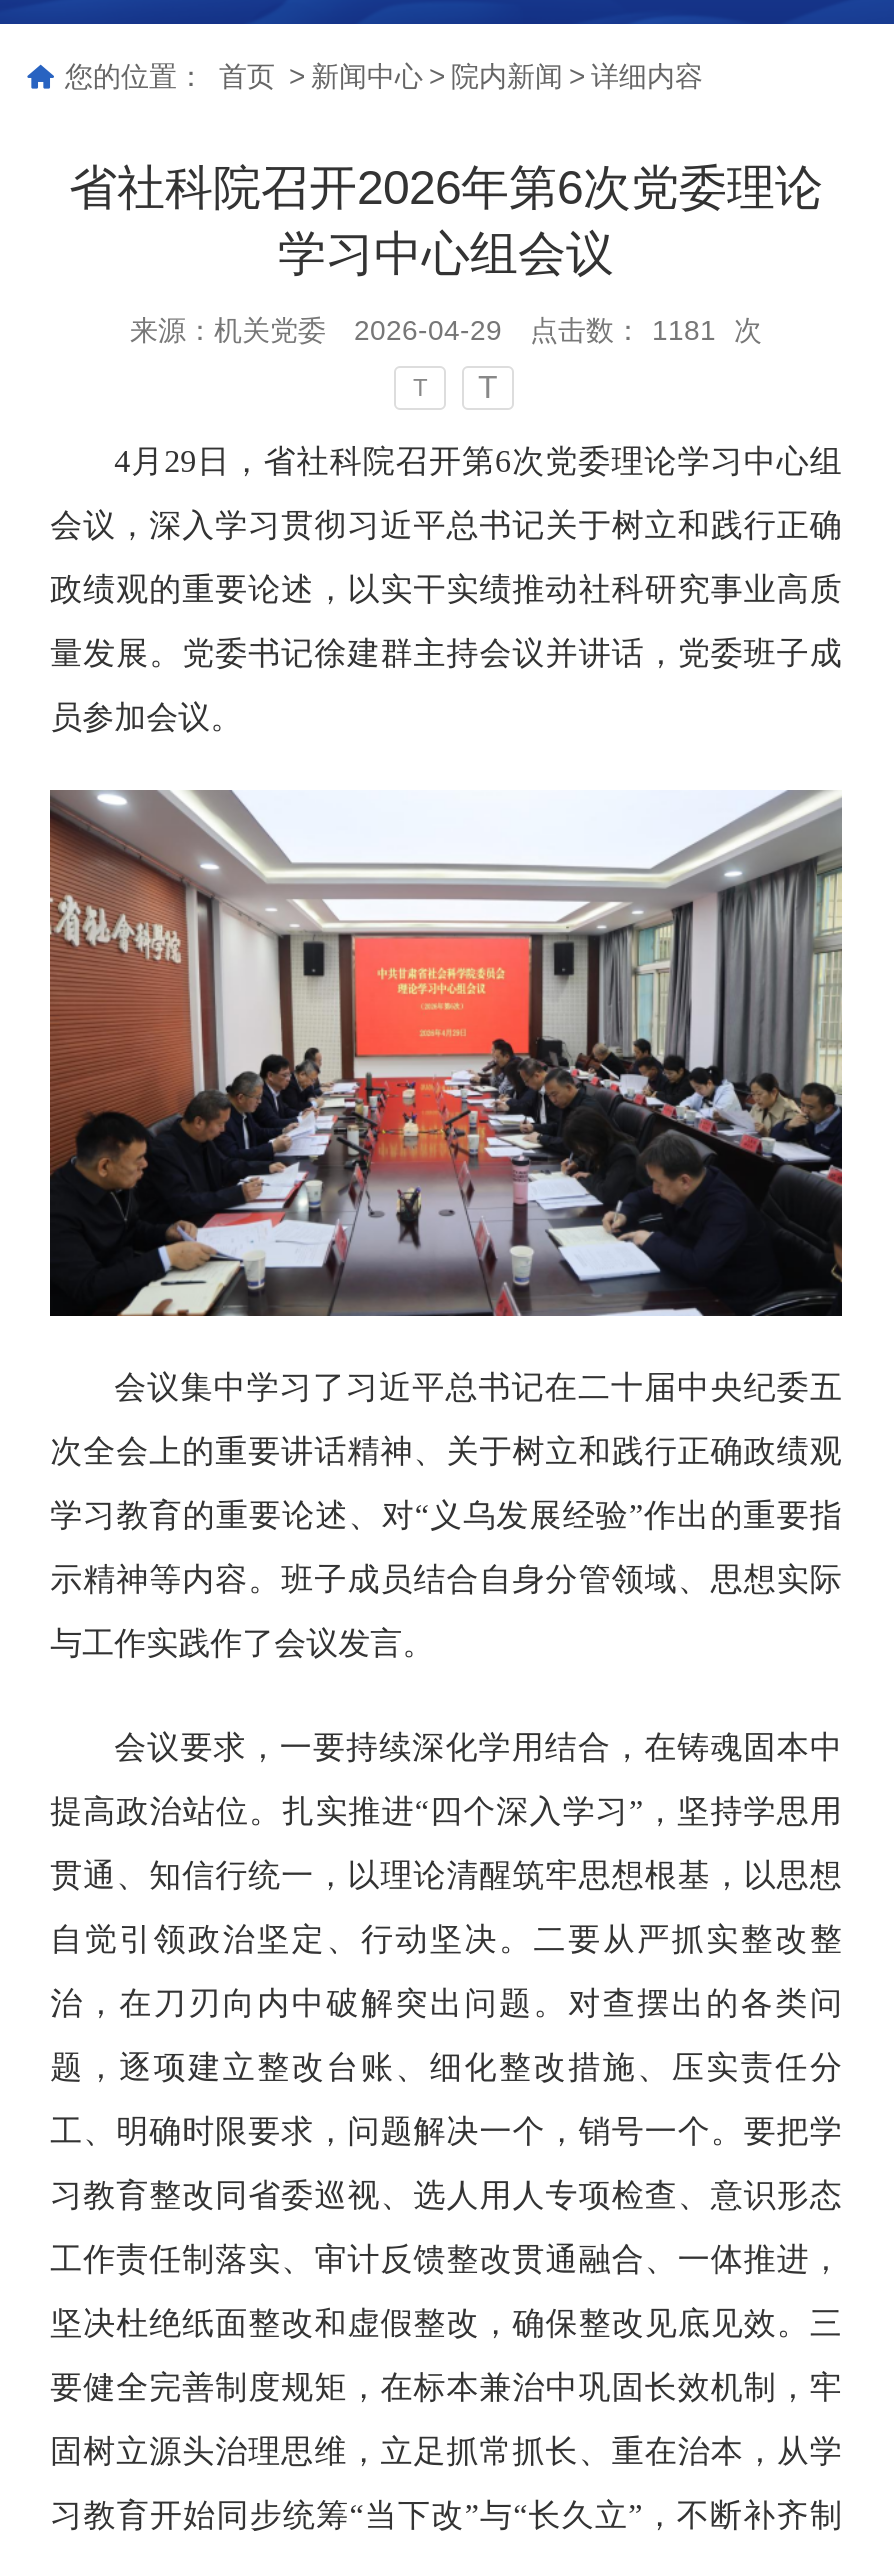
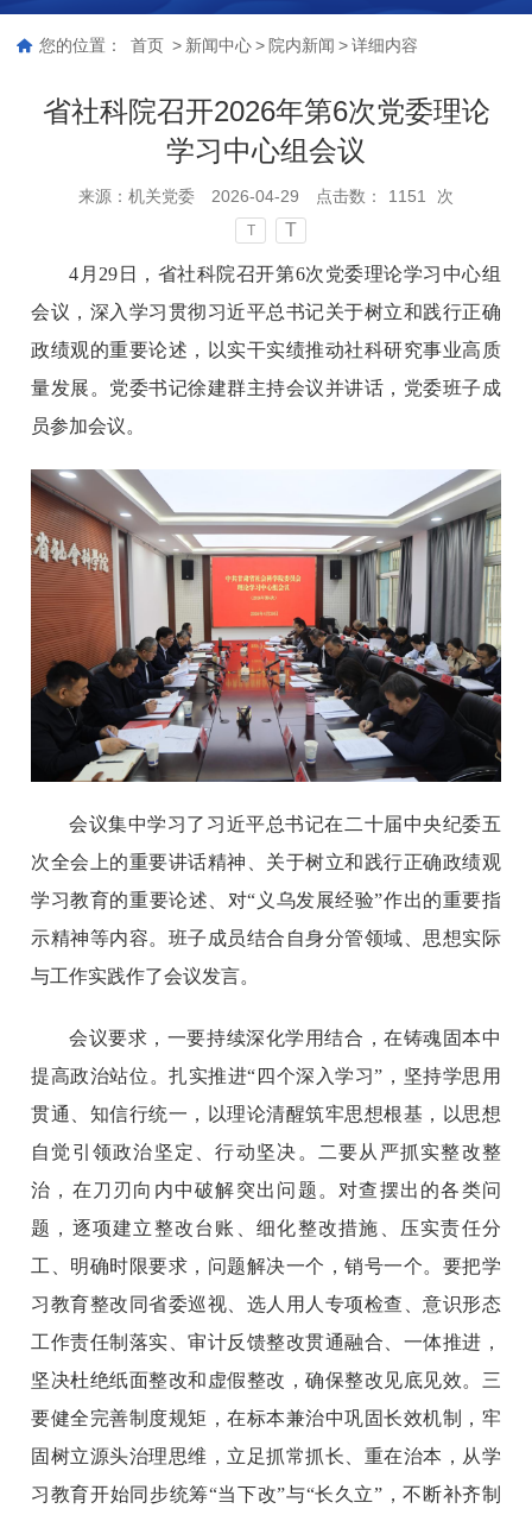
- 来源：机关党委 2026-04-29 点击数： 1181 次
+ 来源：机关党委 2026-04-29 点击数： 1151 次
